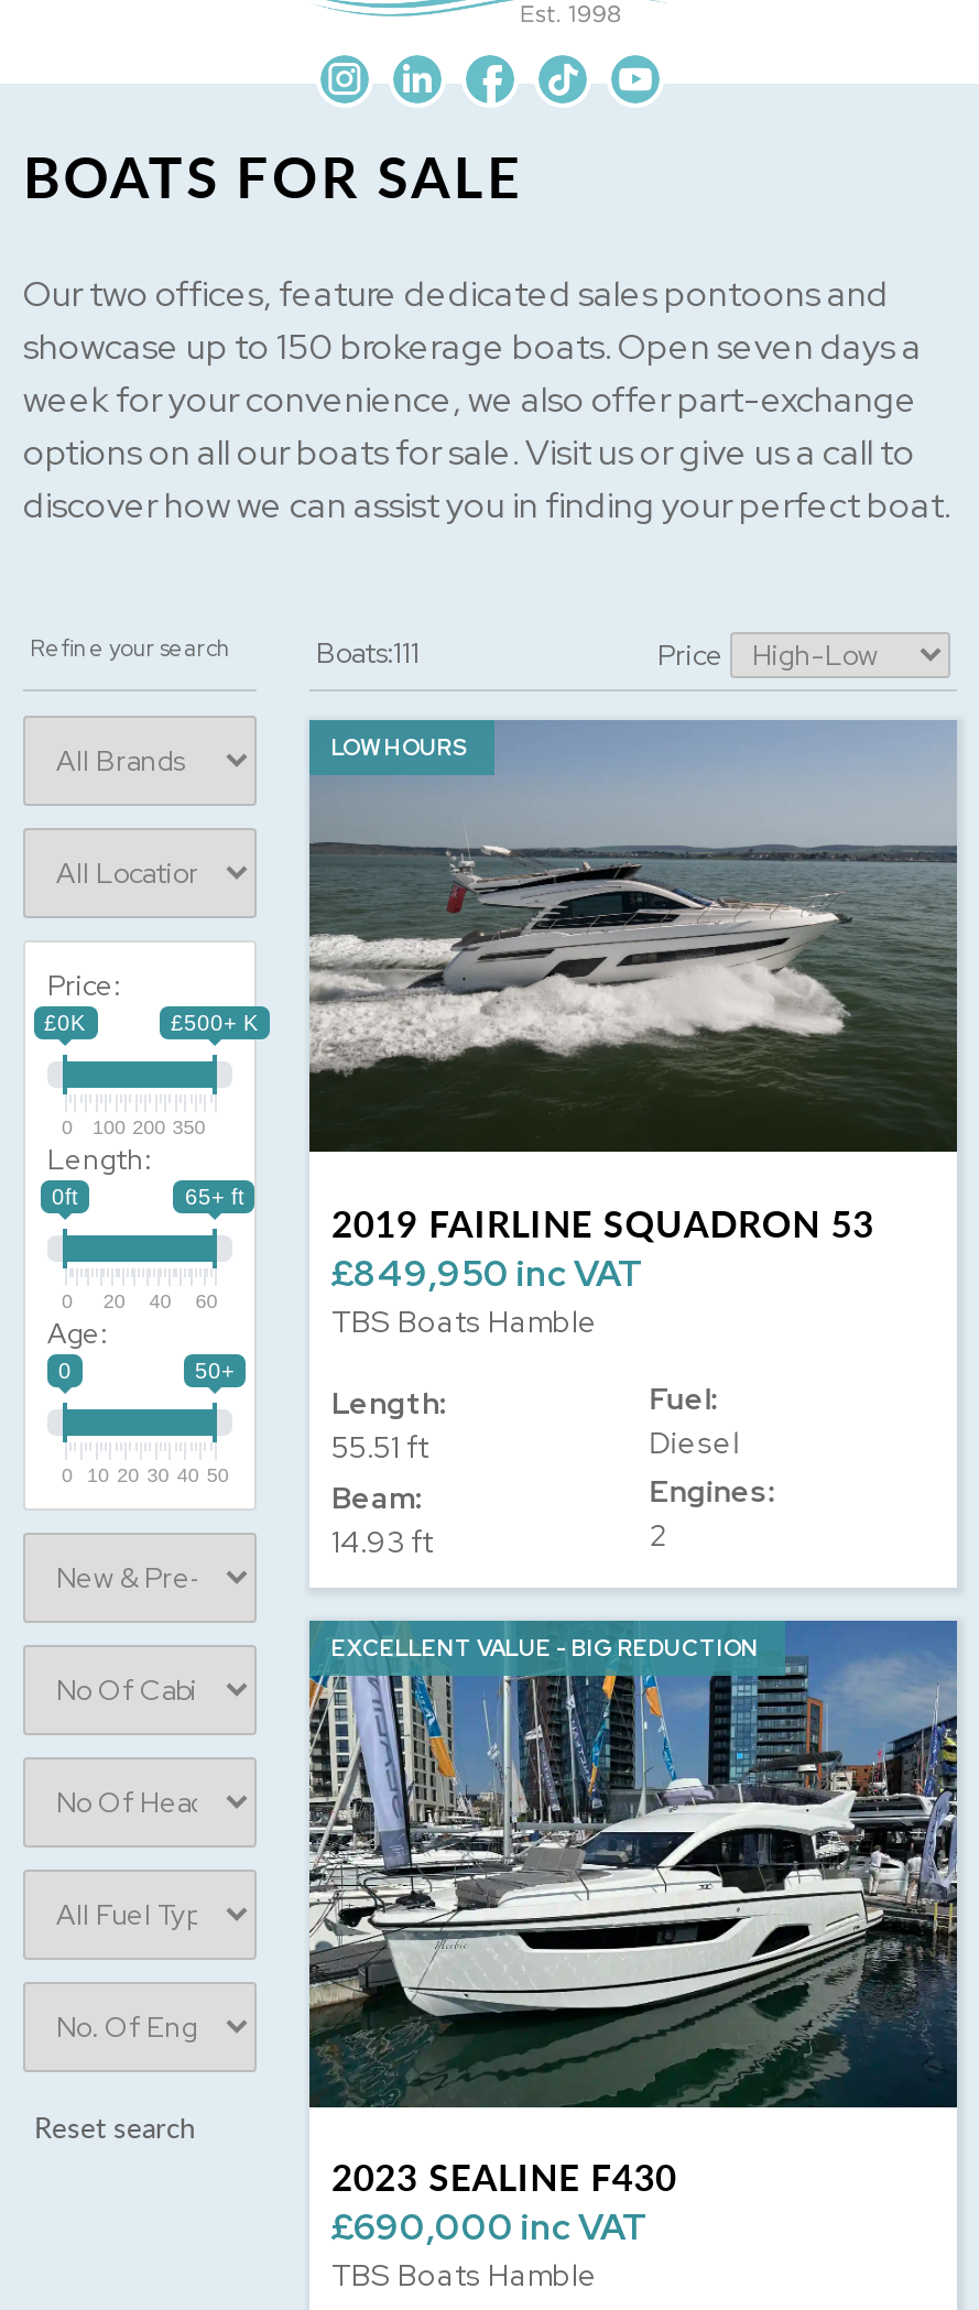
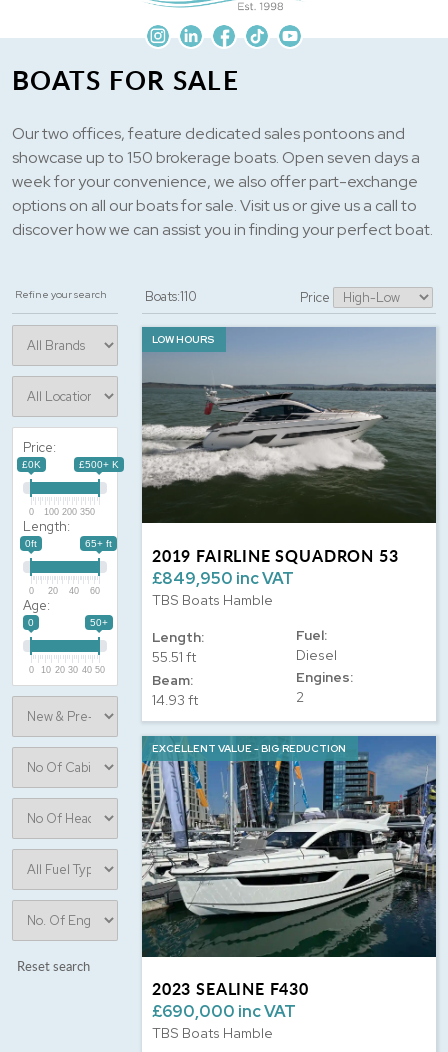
- Boats:111
+ Boats:110
